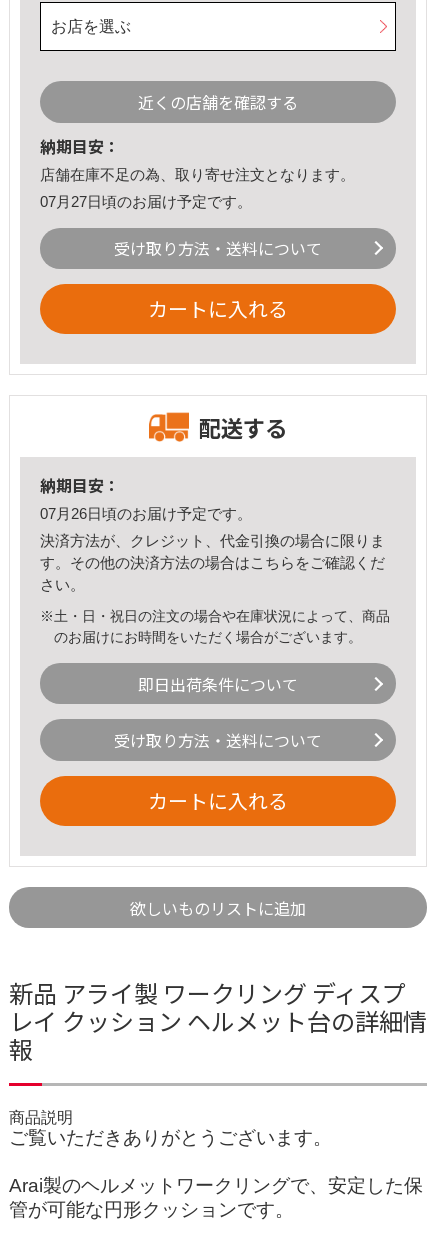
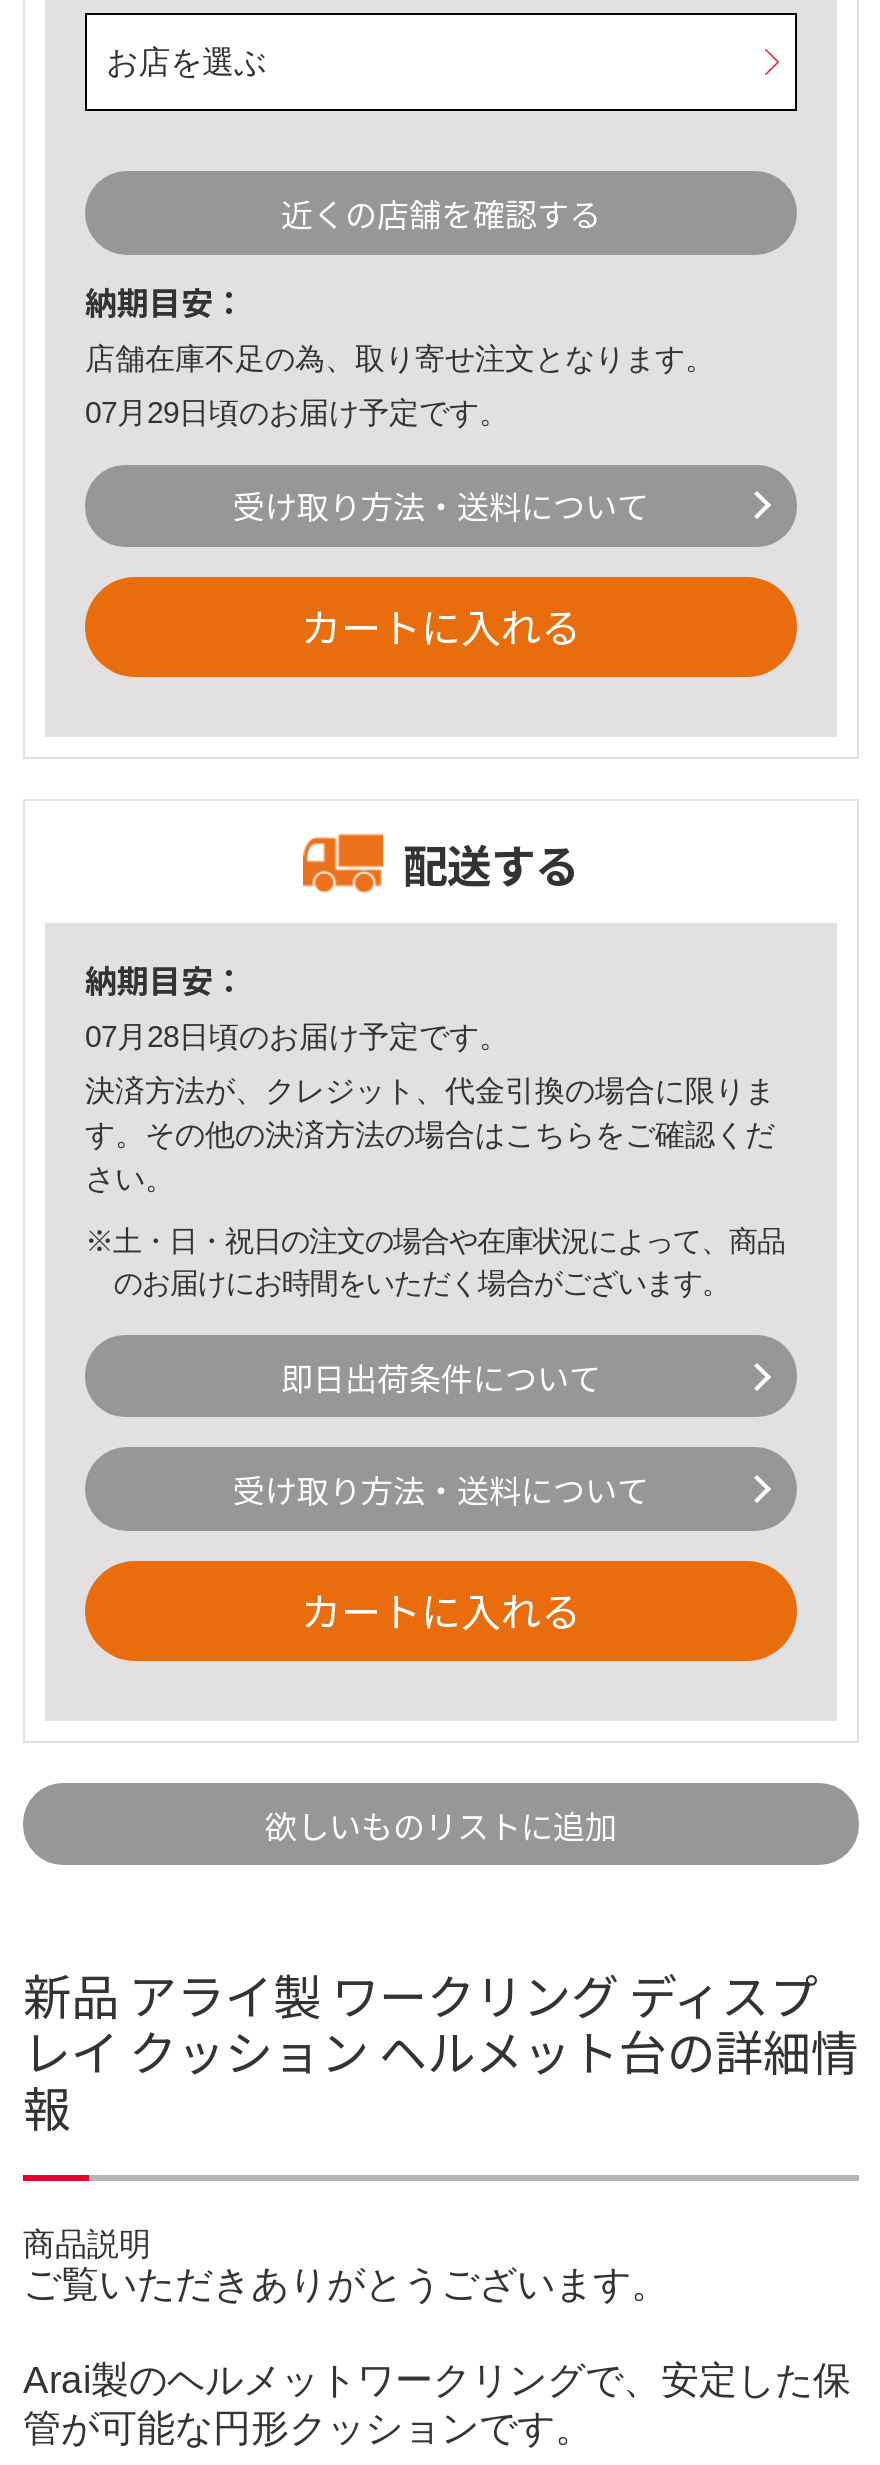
- 07月27日頃のお届け予定です。
+ 07月29日頃のお届け予定です。

- 07月26日頃のお届け予定です。
+ 07月28日頃のお届け予定です。
